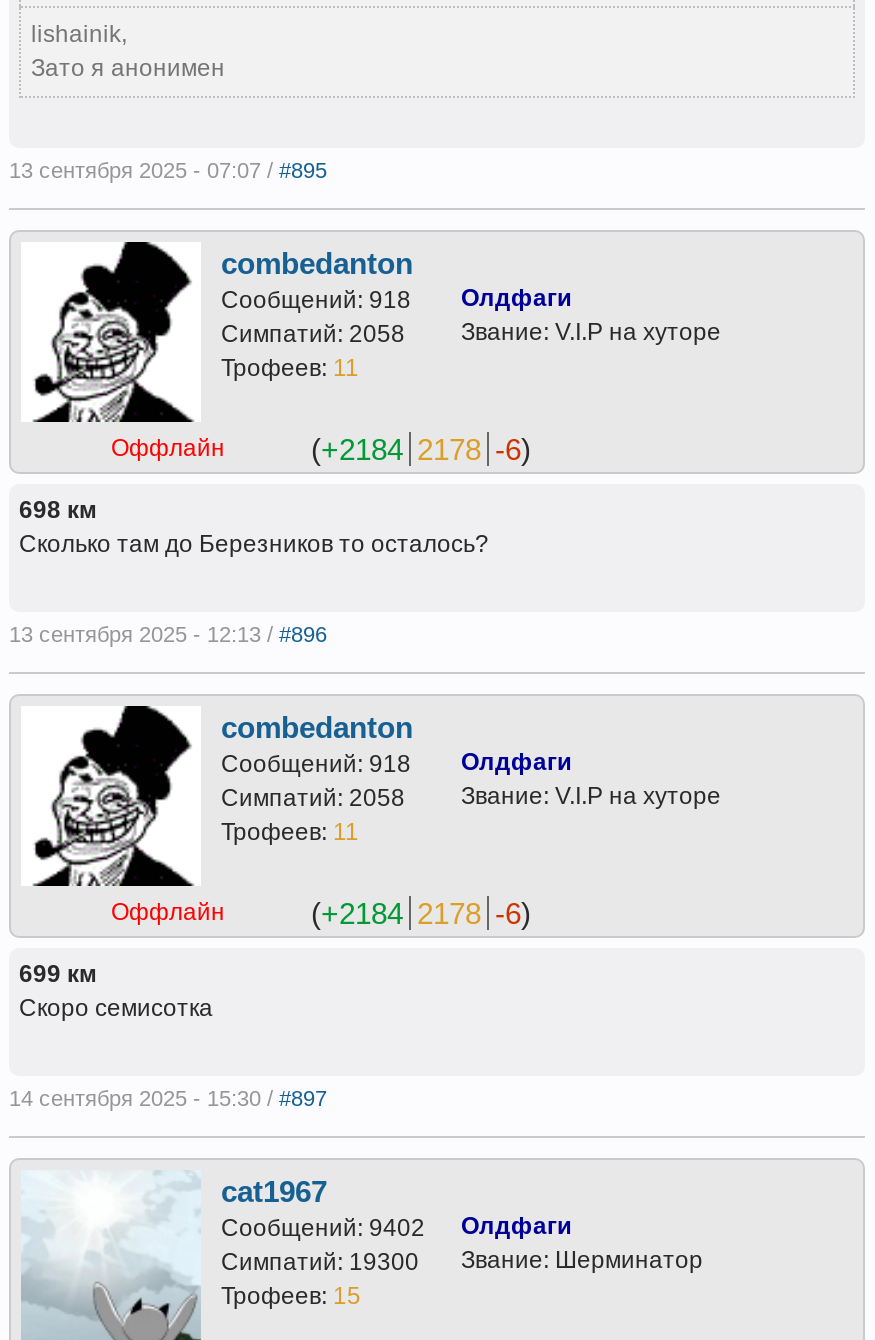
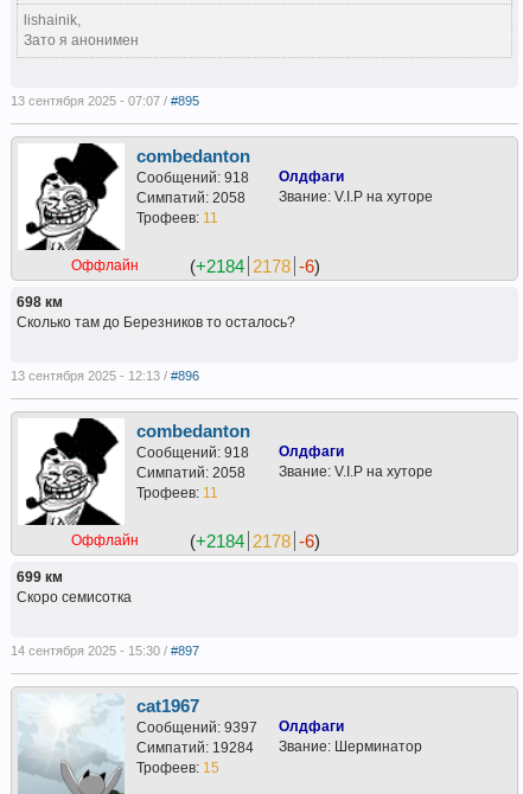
- Сообщений: 9402 Олдфаги
+ Сообщений: 9397 Олдфаги

- Симпатий: 19300 Звание: Шерминатор
+ Симпатий: 19284 Звание: Шерминатор
